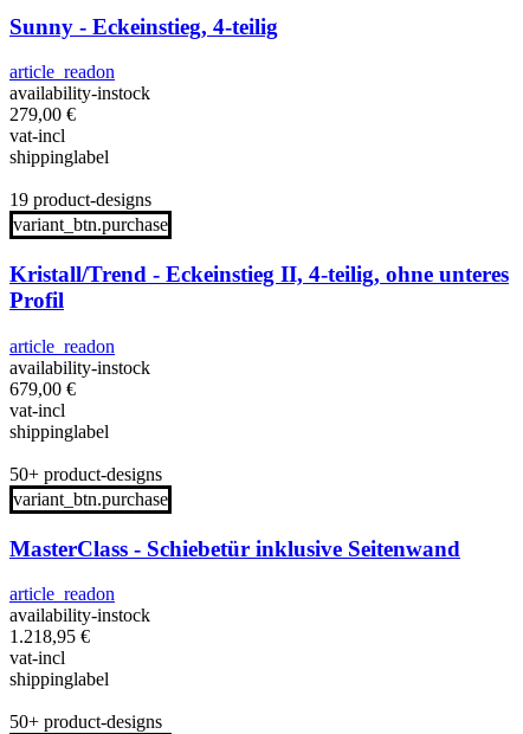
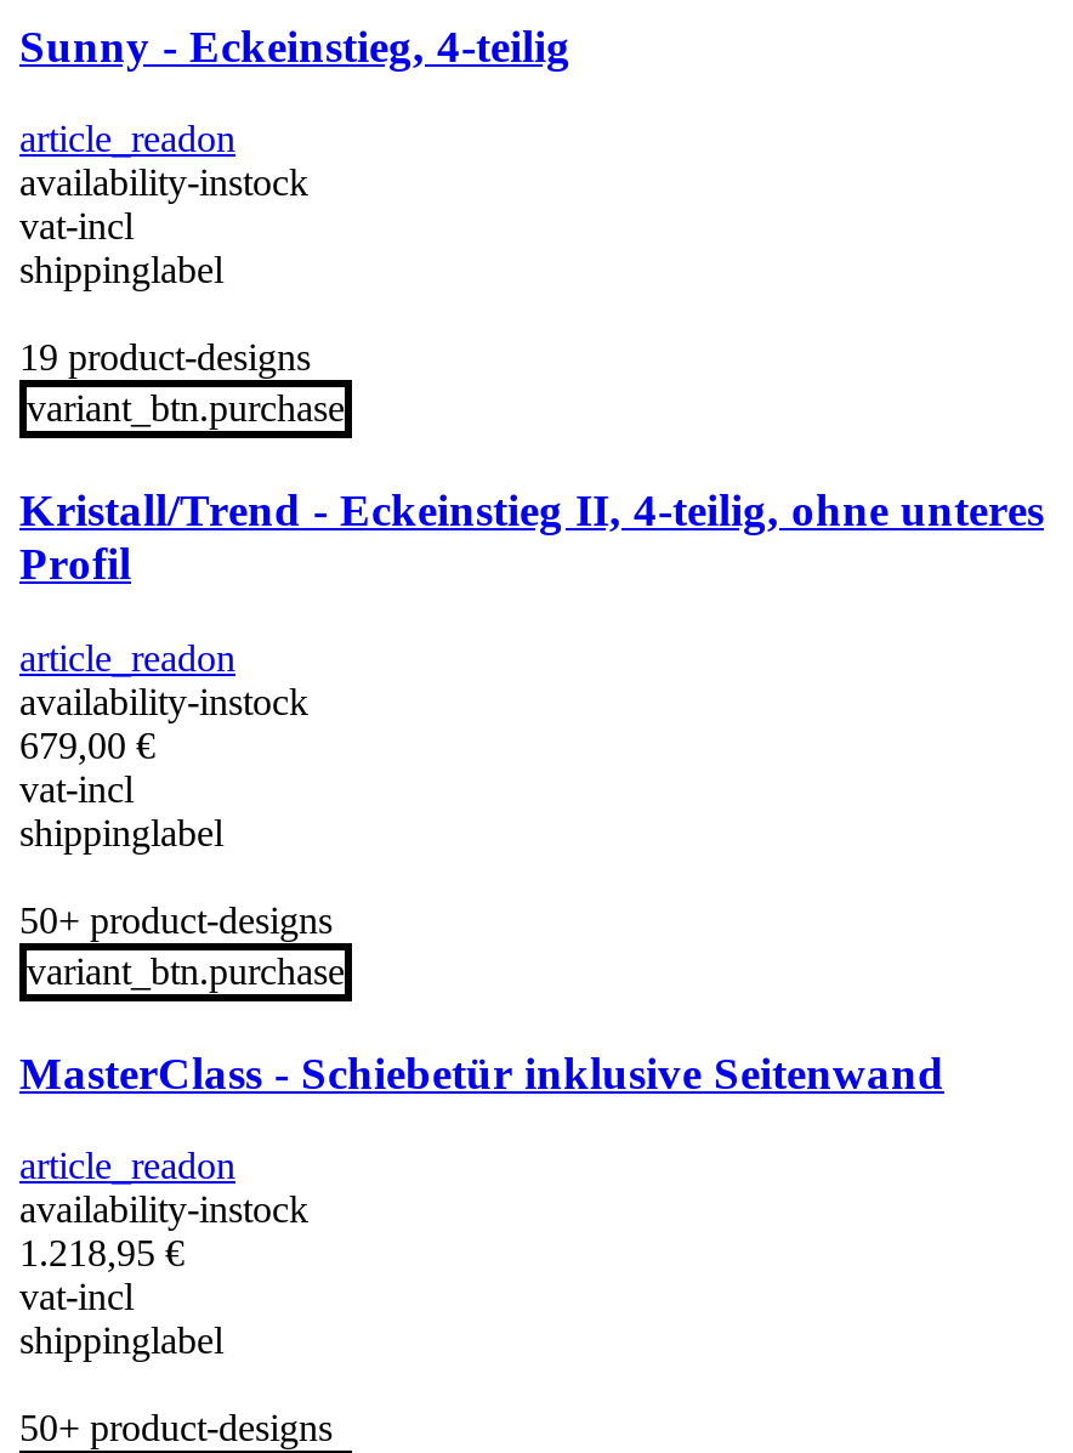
- 279,00 €
